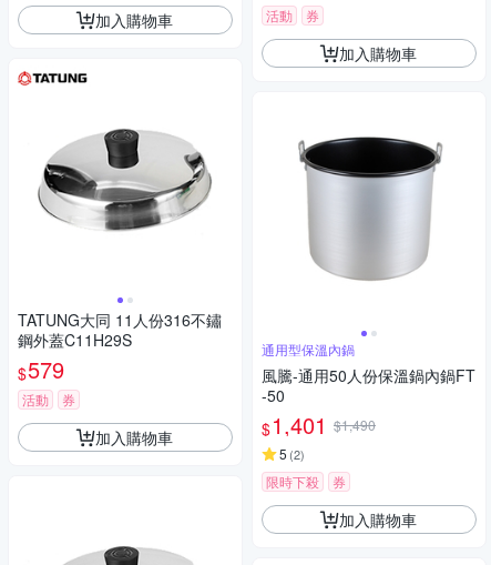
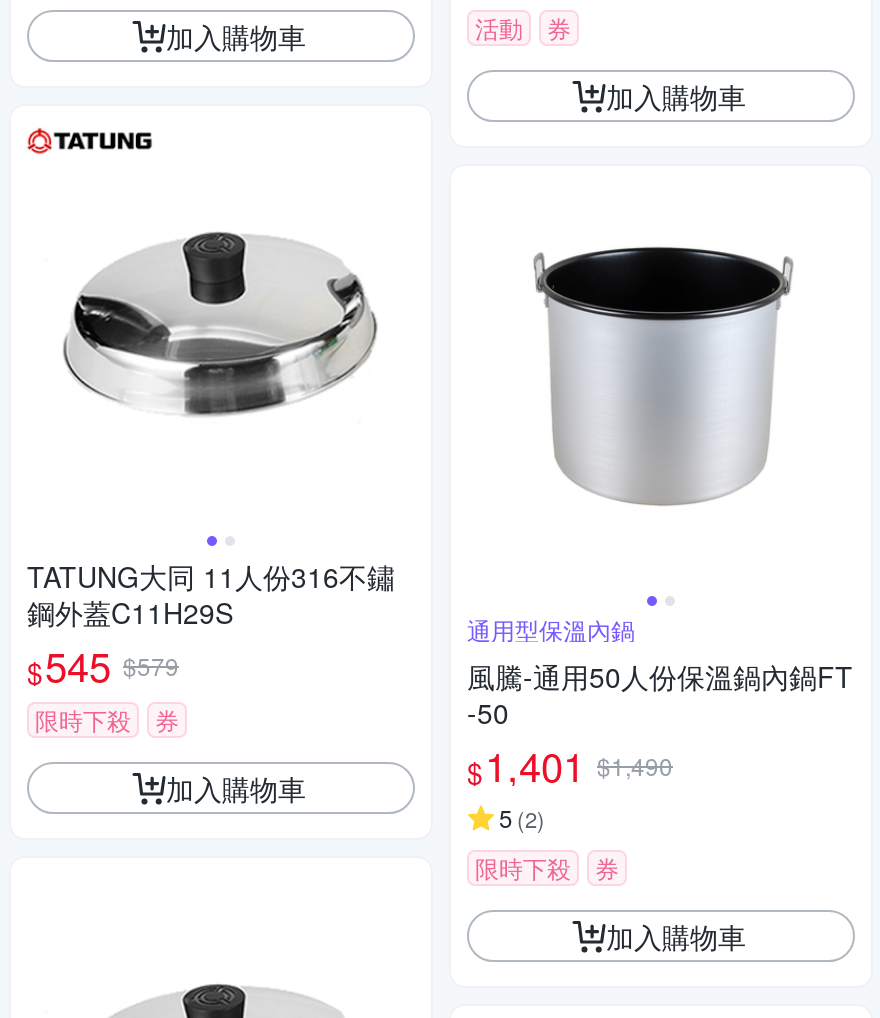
- $579
- 活動
+ $545 $579
+ 限時下殺
